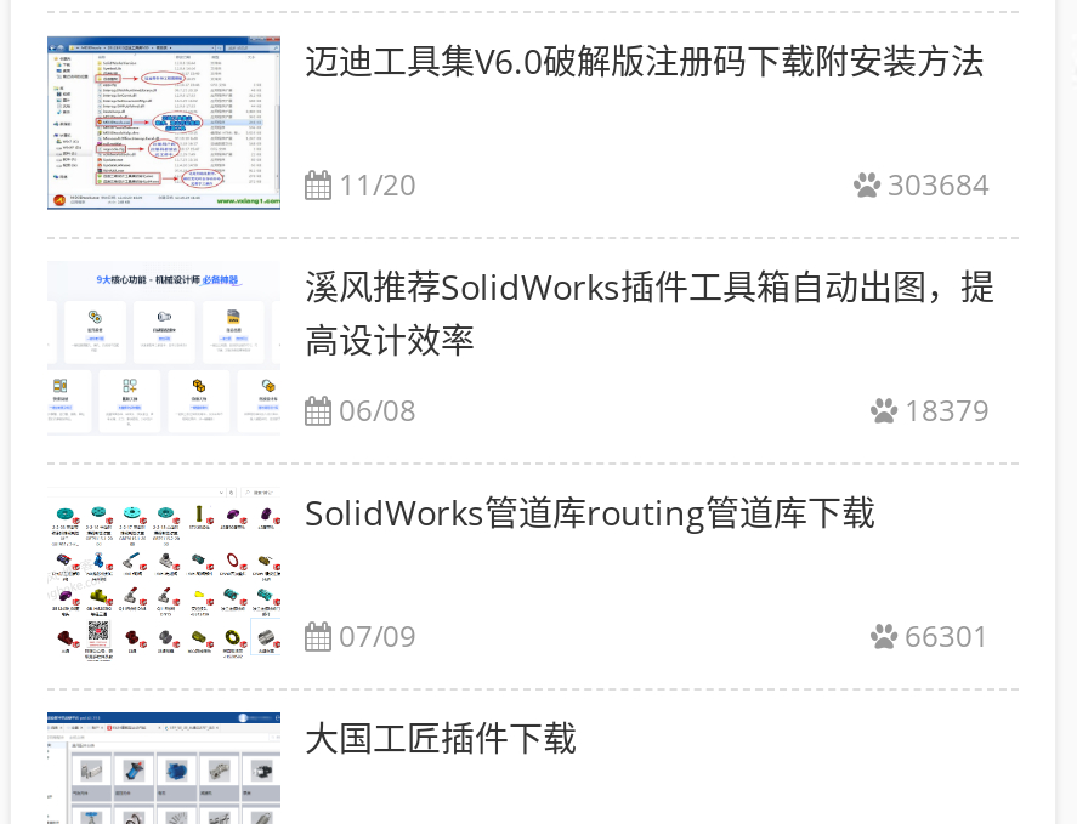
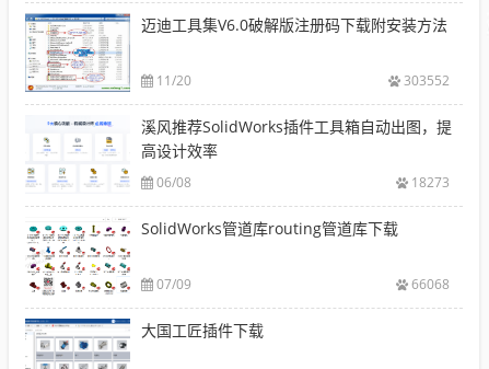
- 303684
+ 303552

- 18379
+ 18273

- 66301
+ 66068
